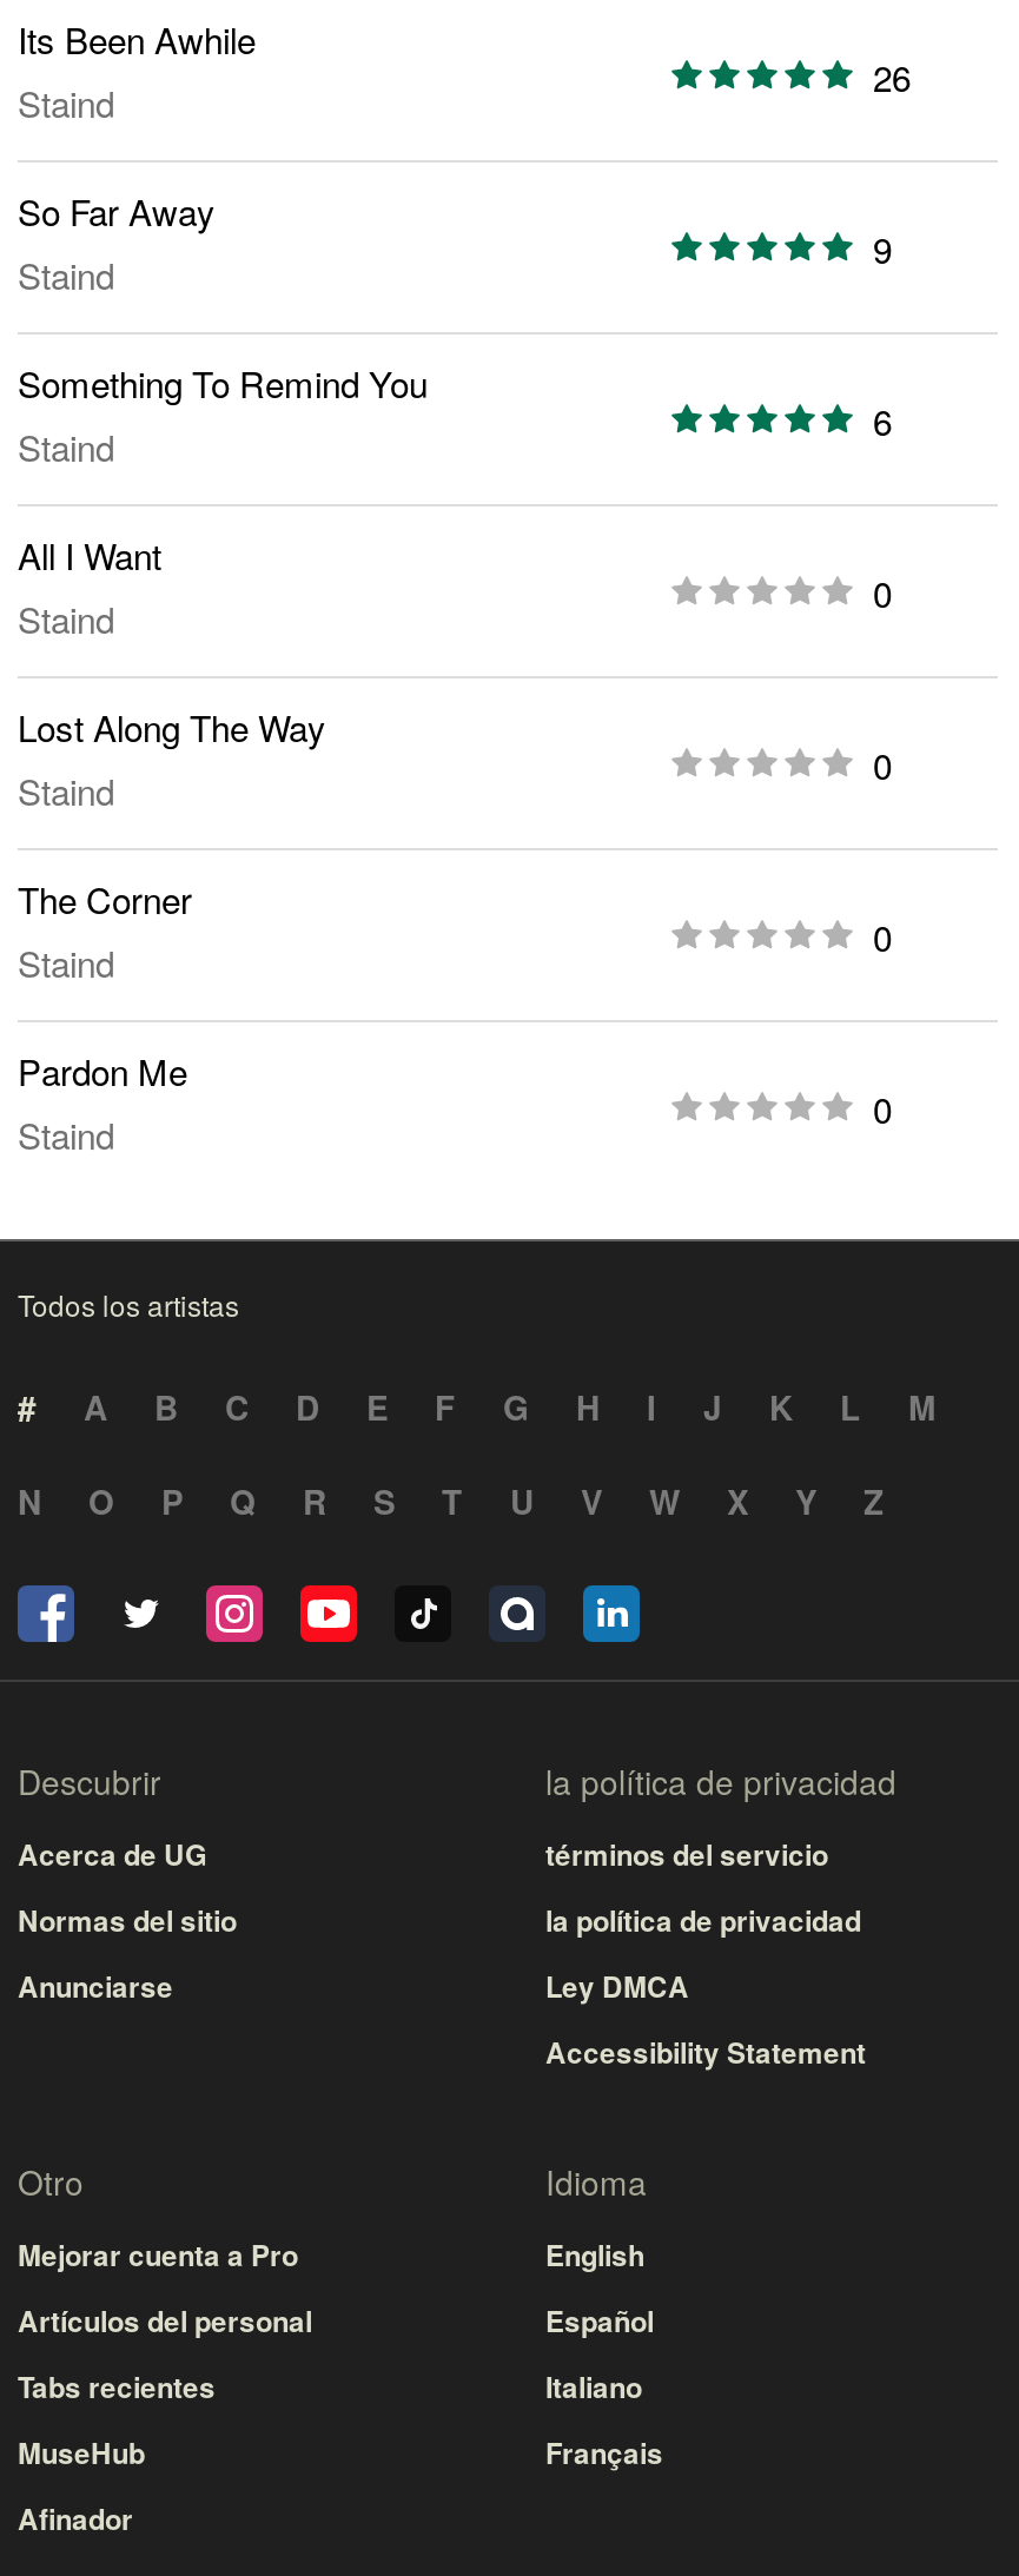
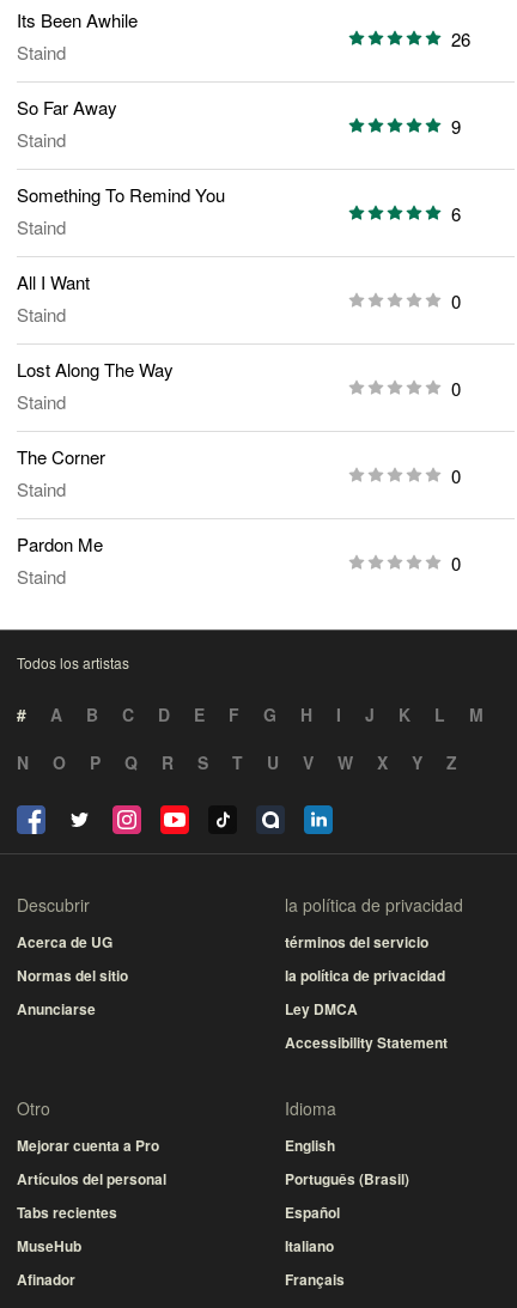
moved down: Español | Italiano | Français

+ Português (Brasil)
